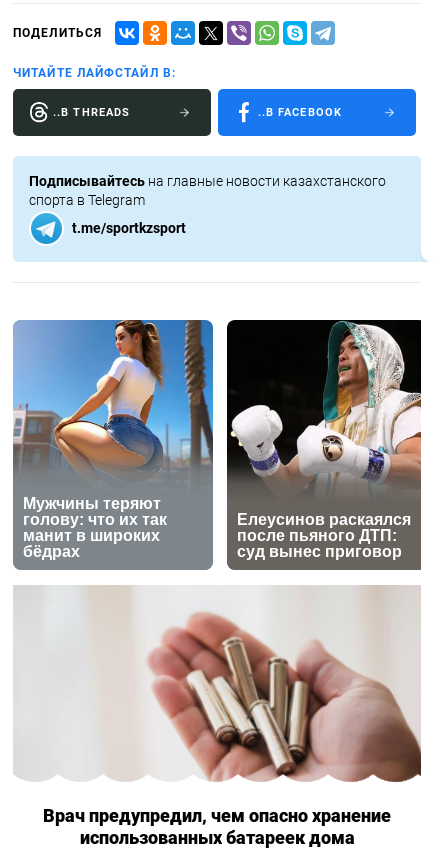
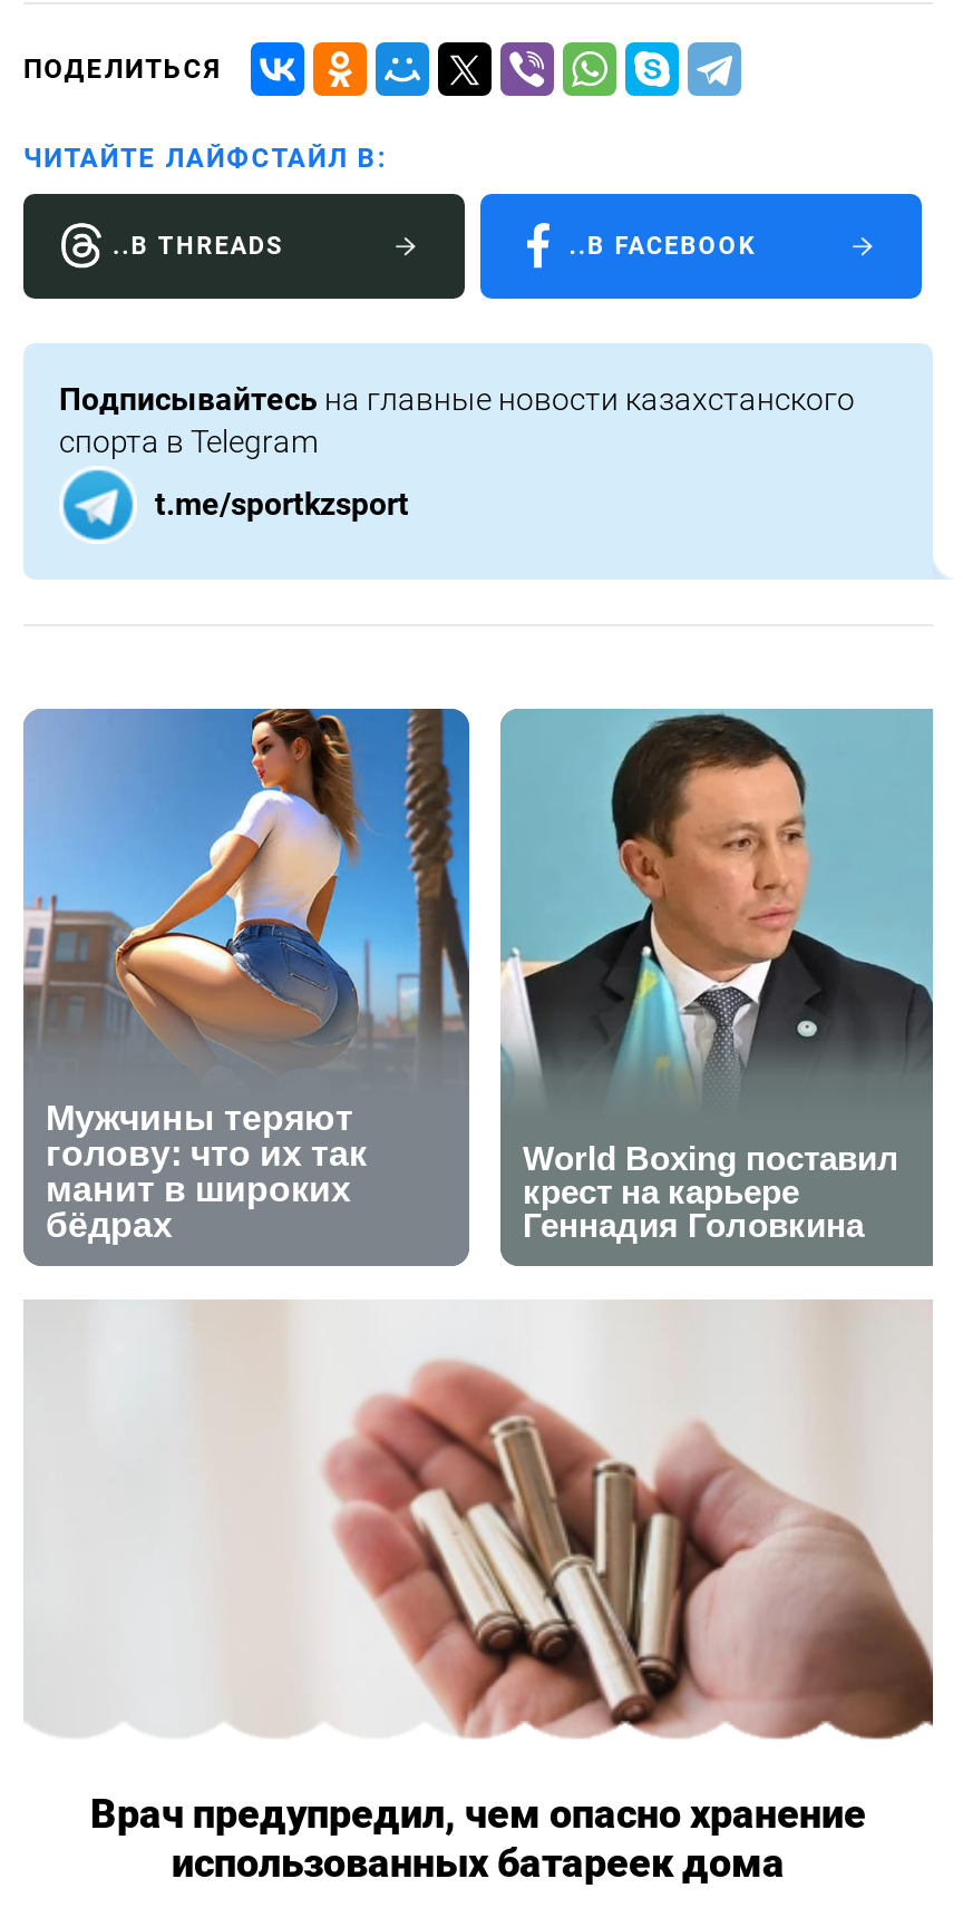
- [image]
+ [image]
